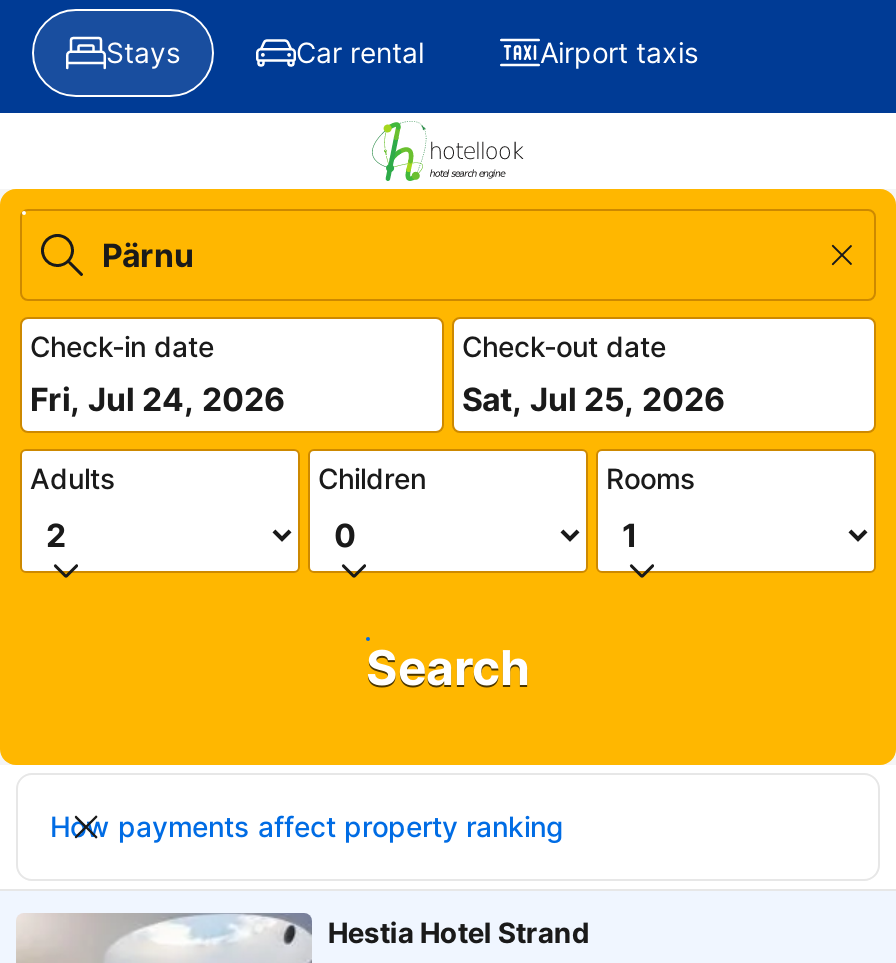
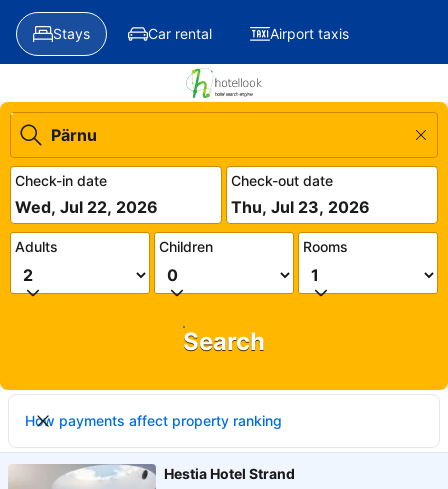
- Fri, Jul 24, 2026
+ Wed, Jul 22, 2026

- Sat, Jul 25, 2026
+ Thu, Jul 23, 2026
